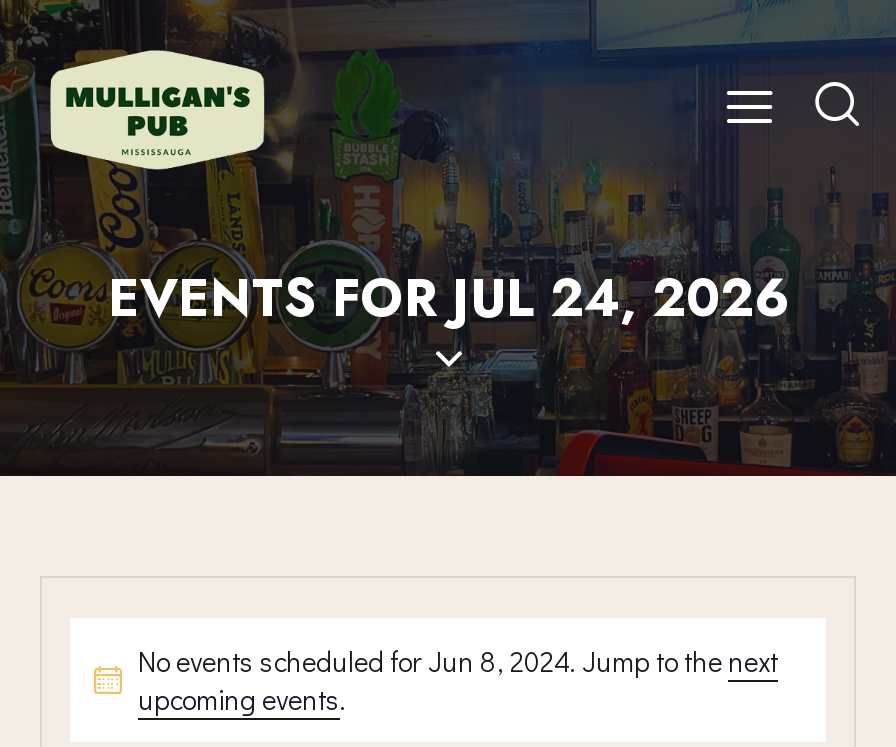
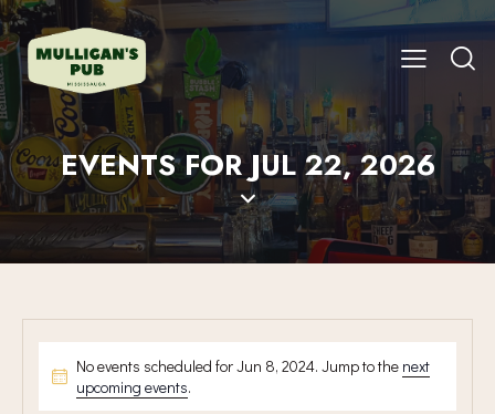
- EVENTS FOR JUL 24, 2026
+ EVENTS FOR JUL 22, 2026
